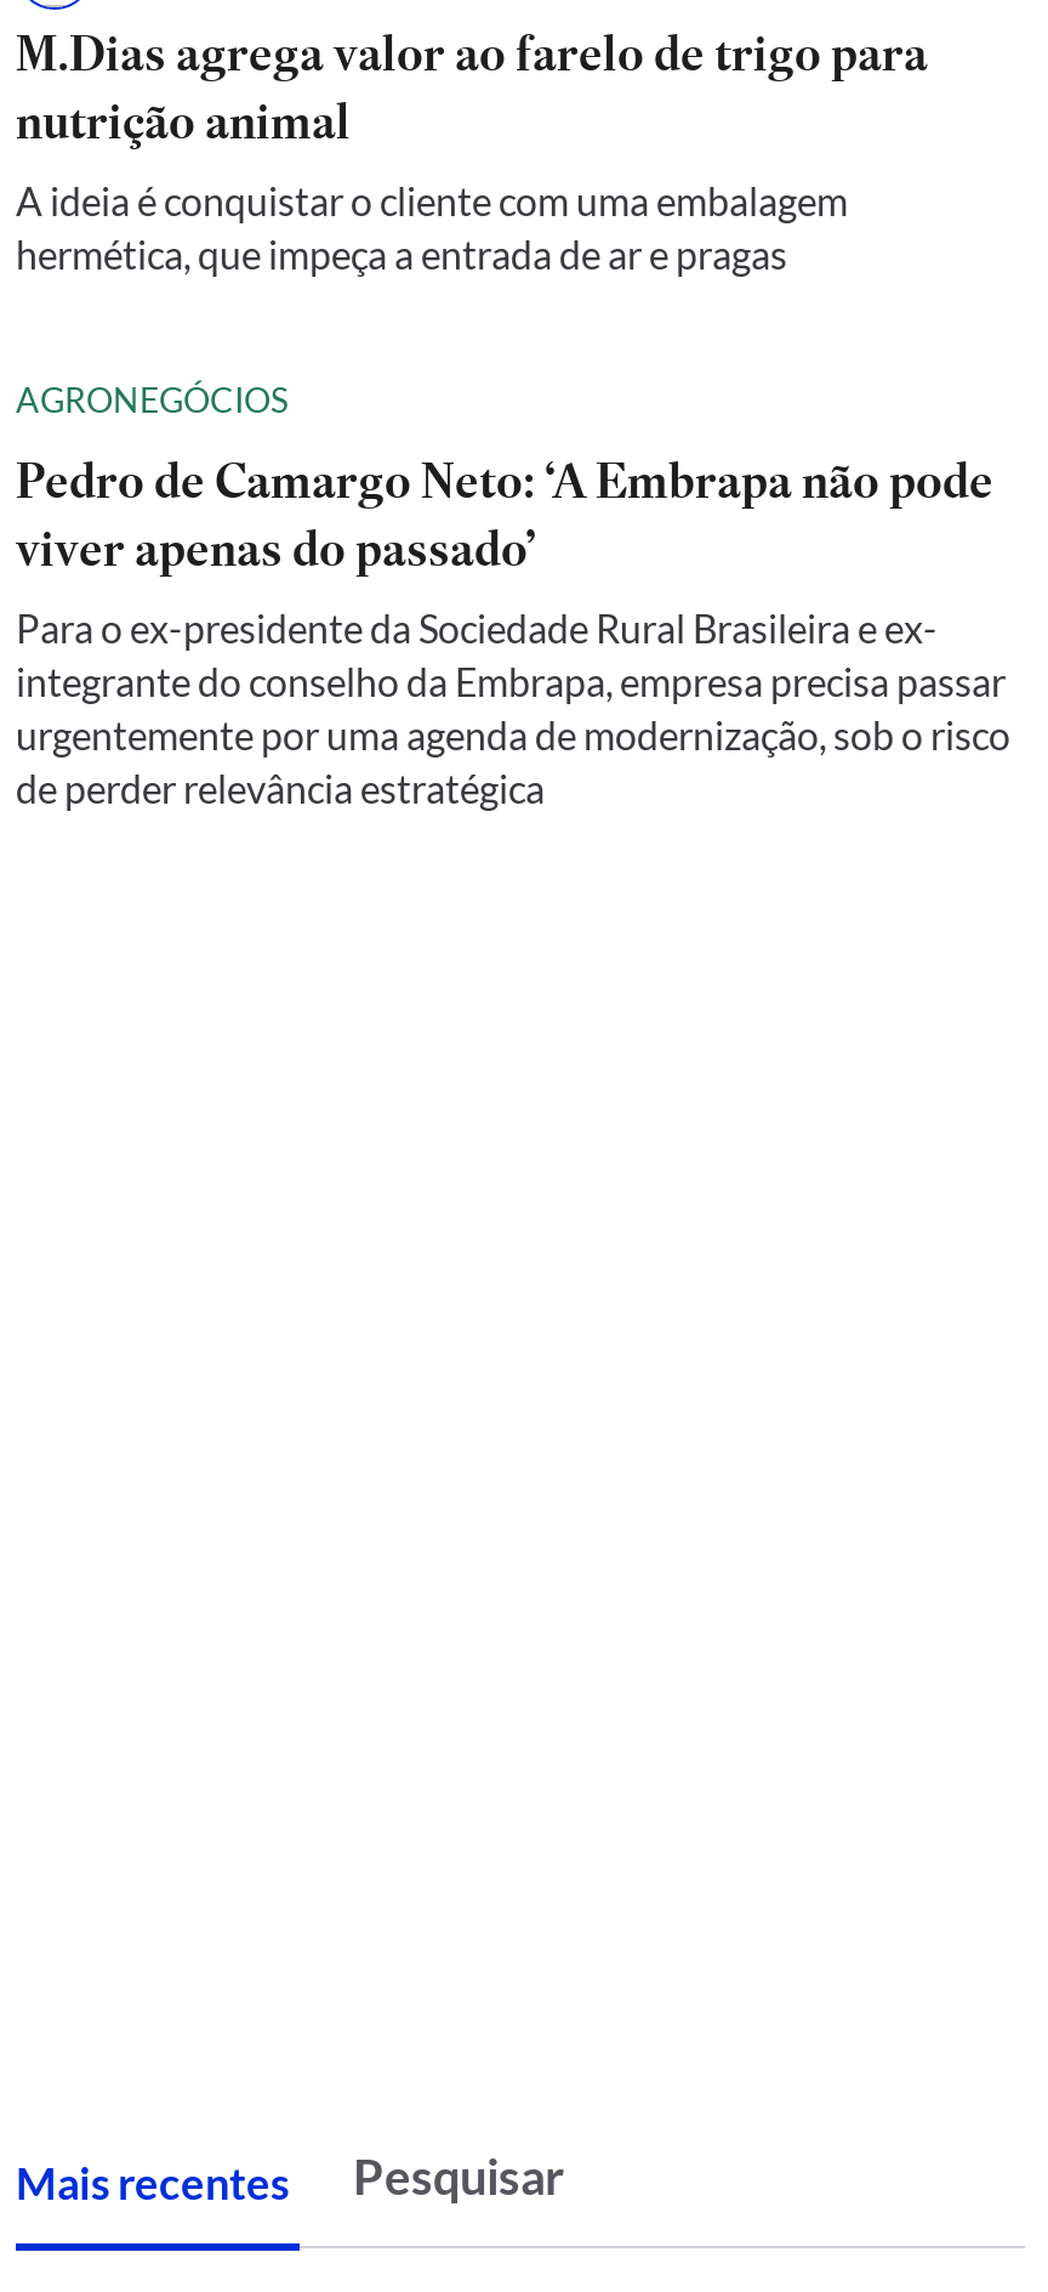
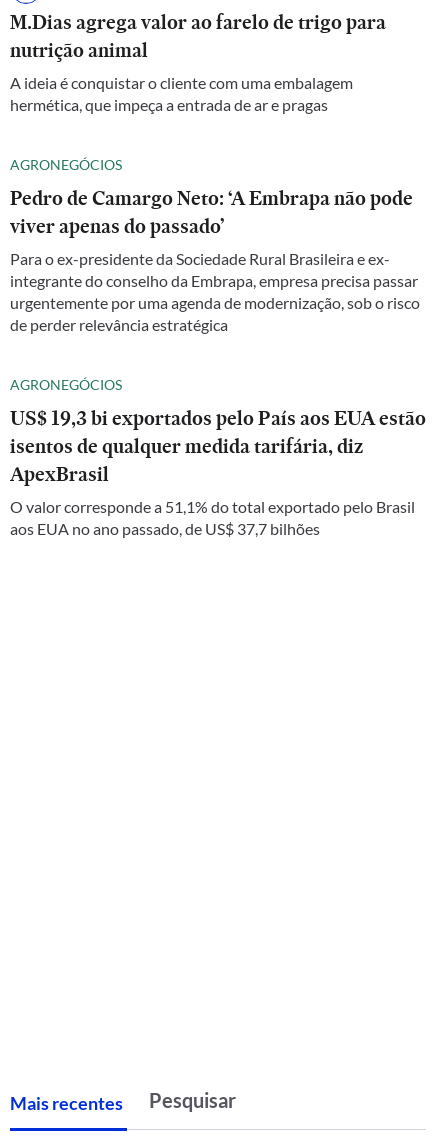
+ AGRONEGÓCIOS
+ US$ 19,3 bi exportados pelo País aos EUA estão
+ isentos de qualquer medida tarifária, diz
+ ApexBrasil
+ O valor corresponde a 51,1% do total exportado pelo Brasil
+ aos EUA no ano passado, de US$ 37,7 bilhões
